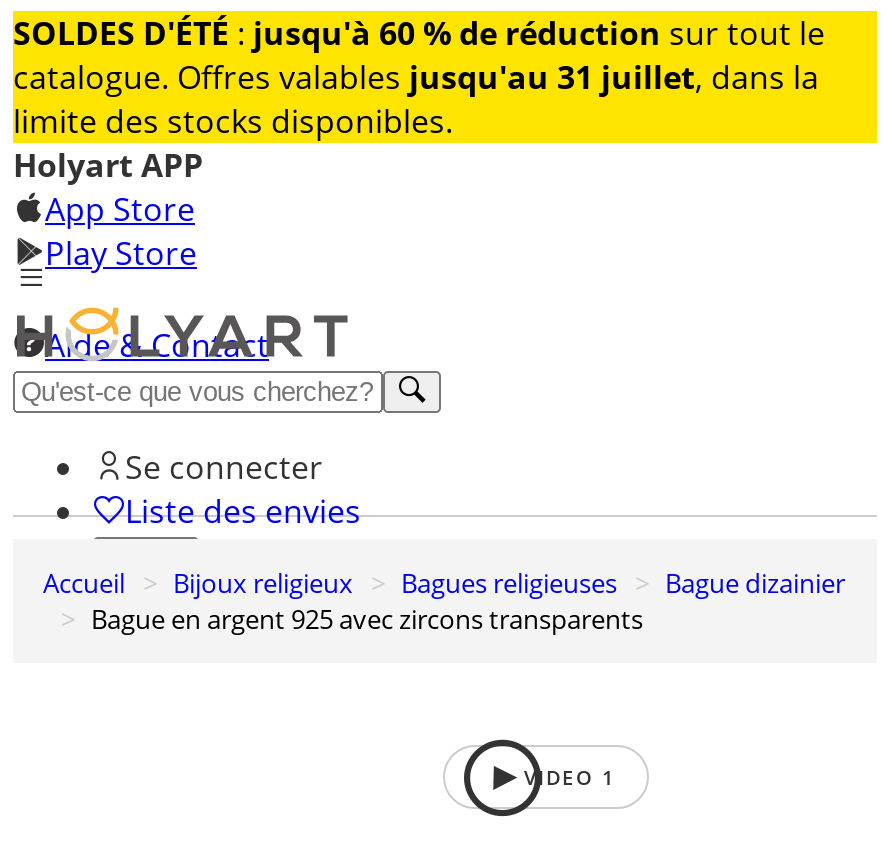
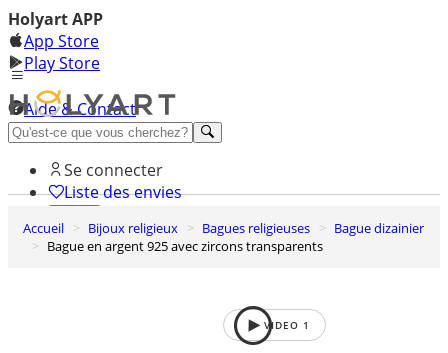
- [image]
- SOLDES D'ÉTÉ: jusqu'à 60 % de réduction sur tout le
- catalogue. Offres valables jusqu'au 31 juillet, dans la
- limite des stocks disponibles.
